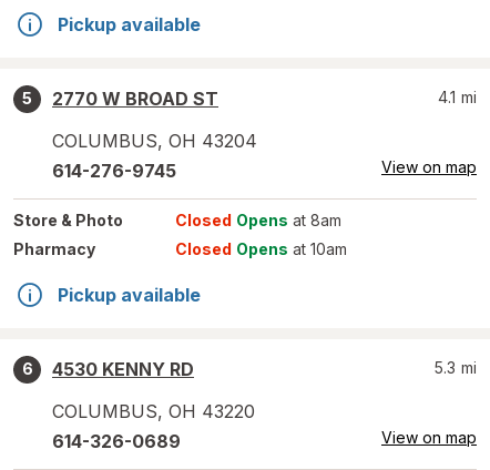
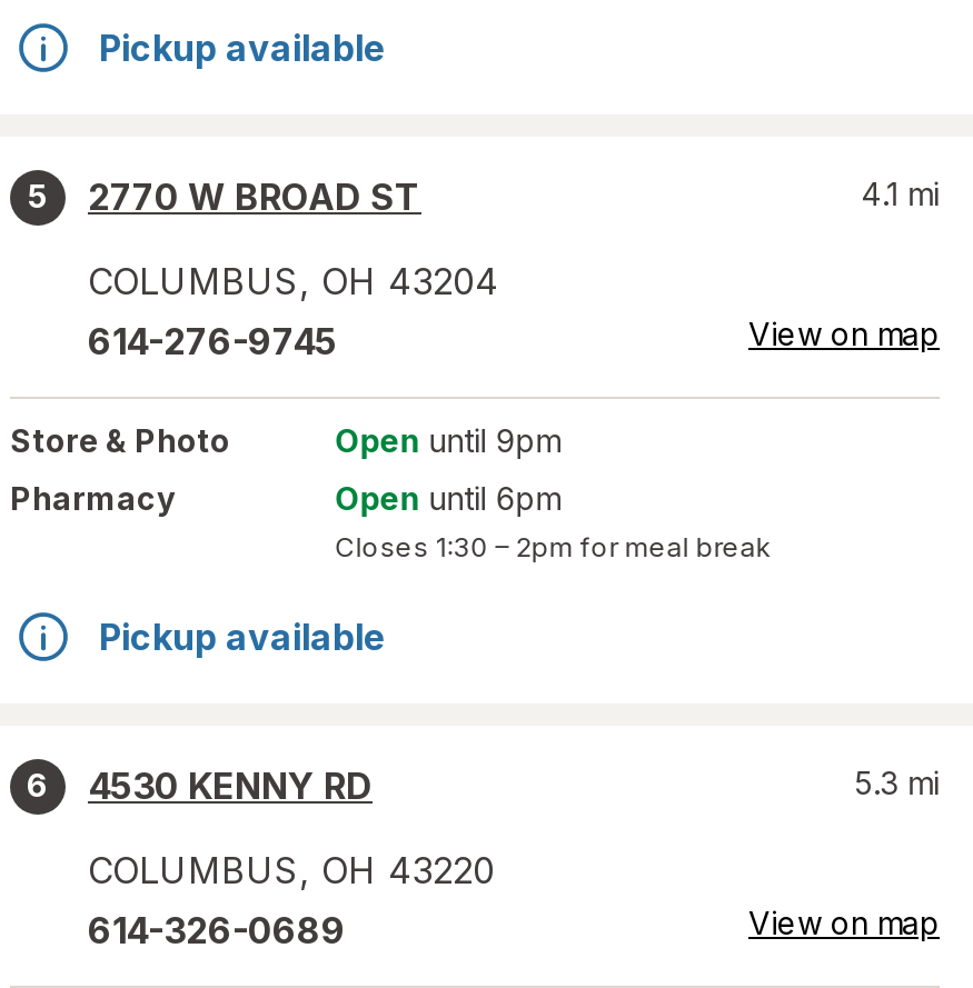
- Closed Opens at 8am
+ Open until 9pm

- Closed Opens at 10am
+ Open until 6pm
+ Closes 1:30 – 2pm for meal break
